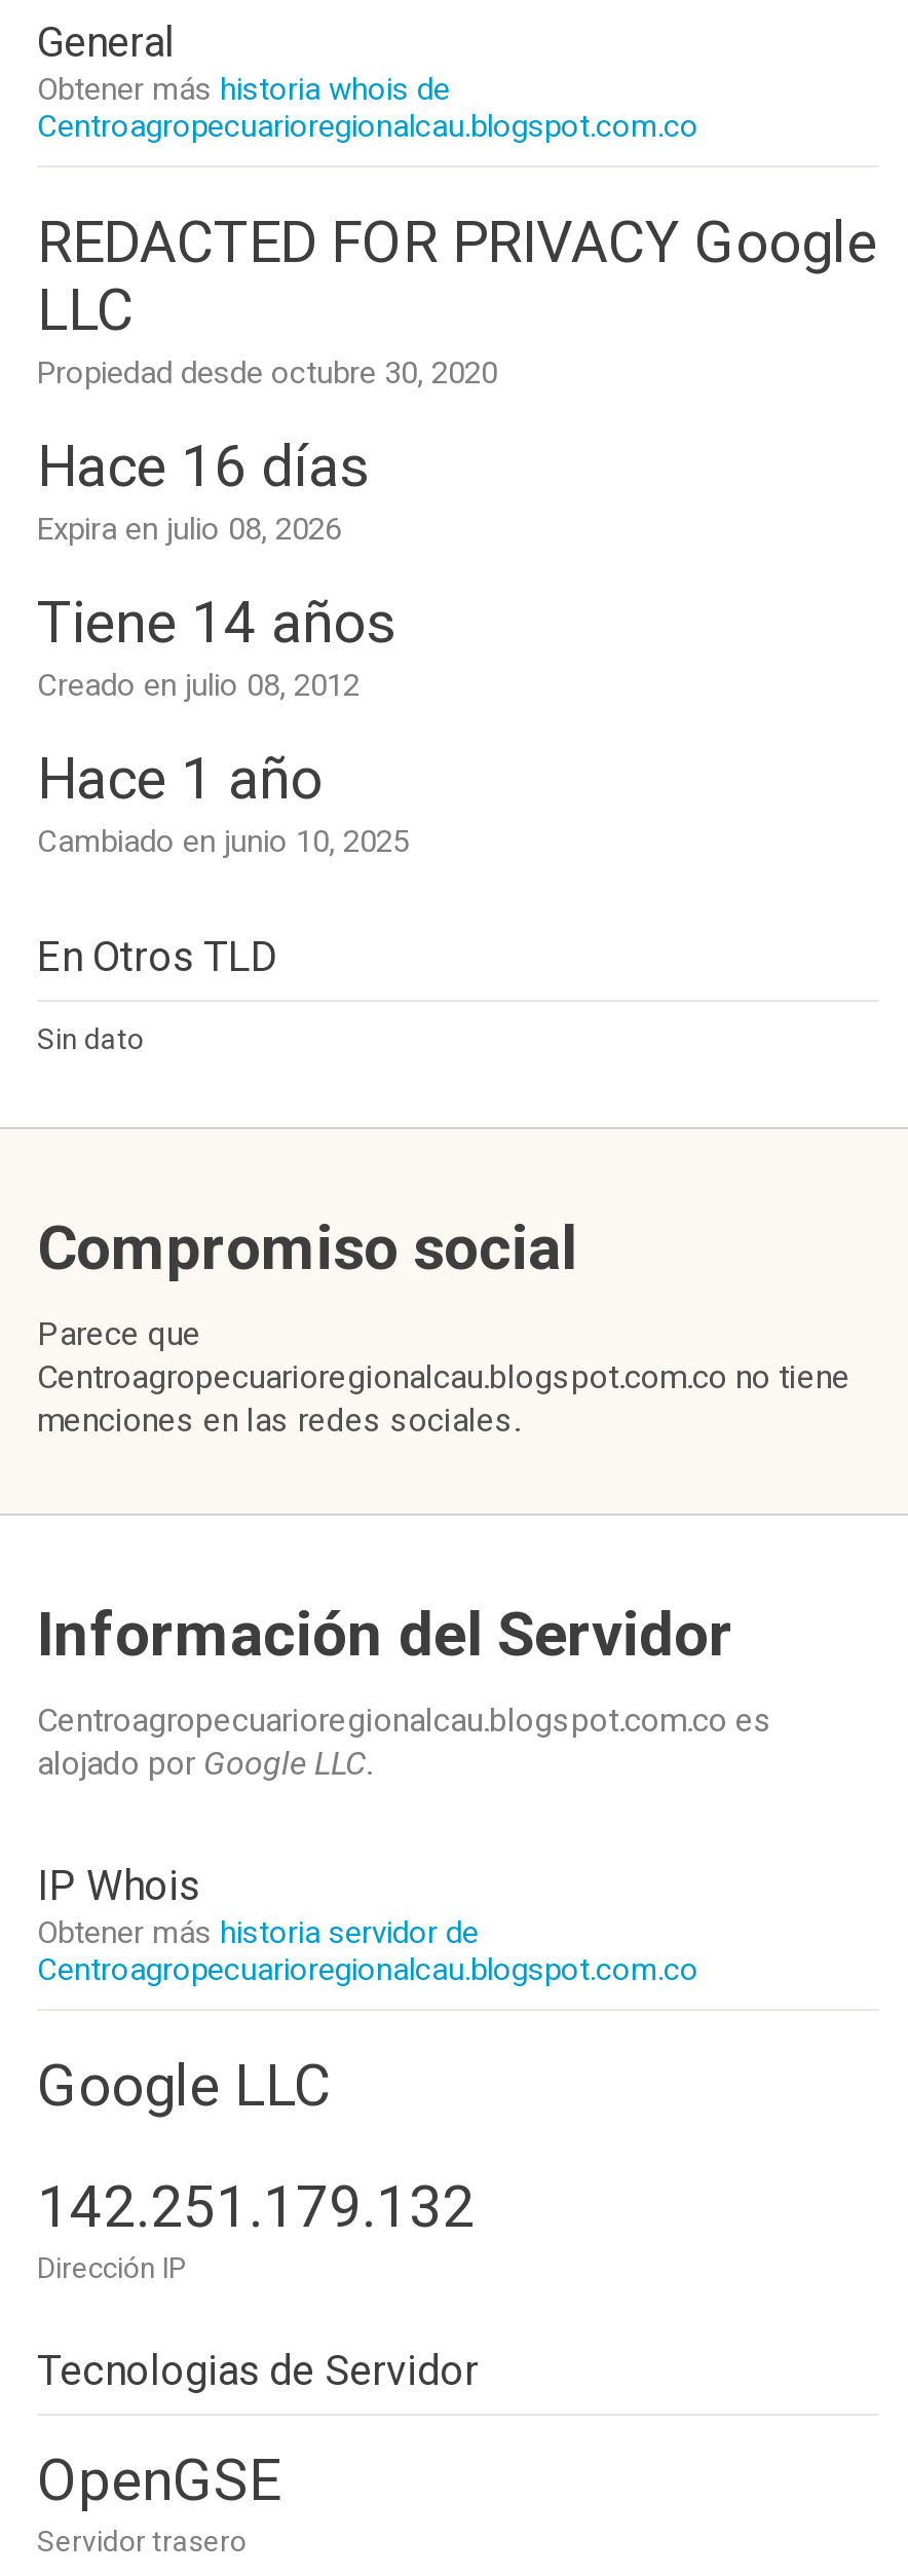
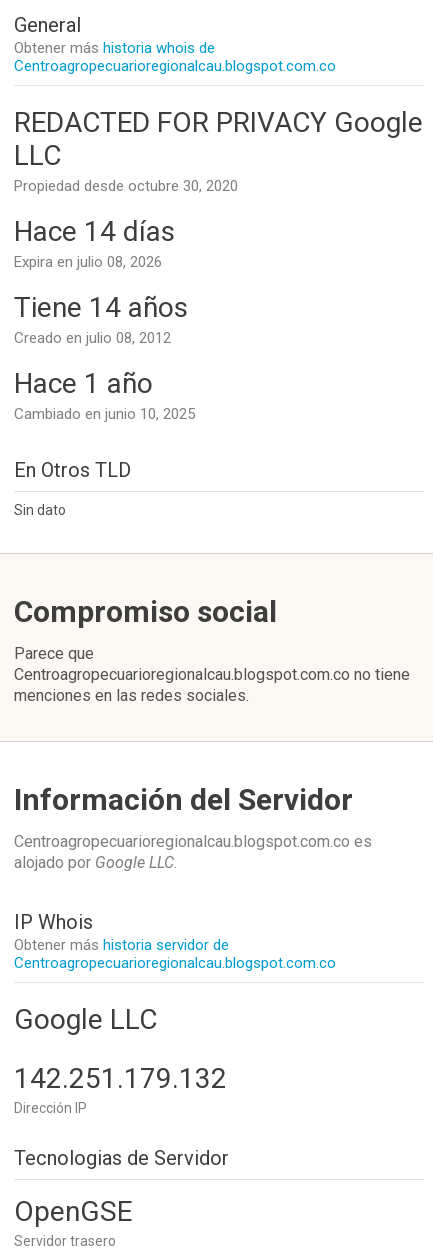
- Hace 16 días
+ Hace 14 días
